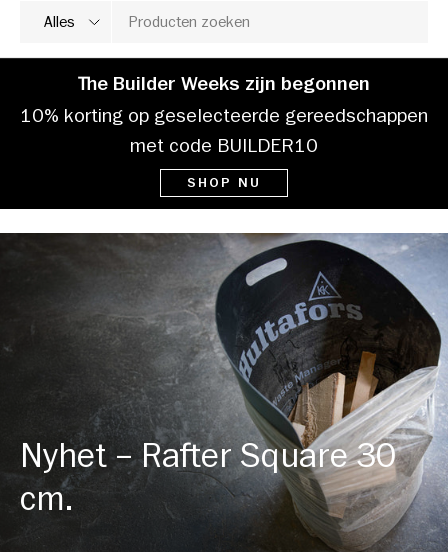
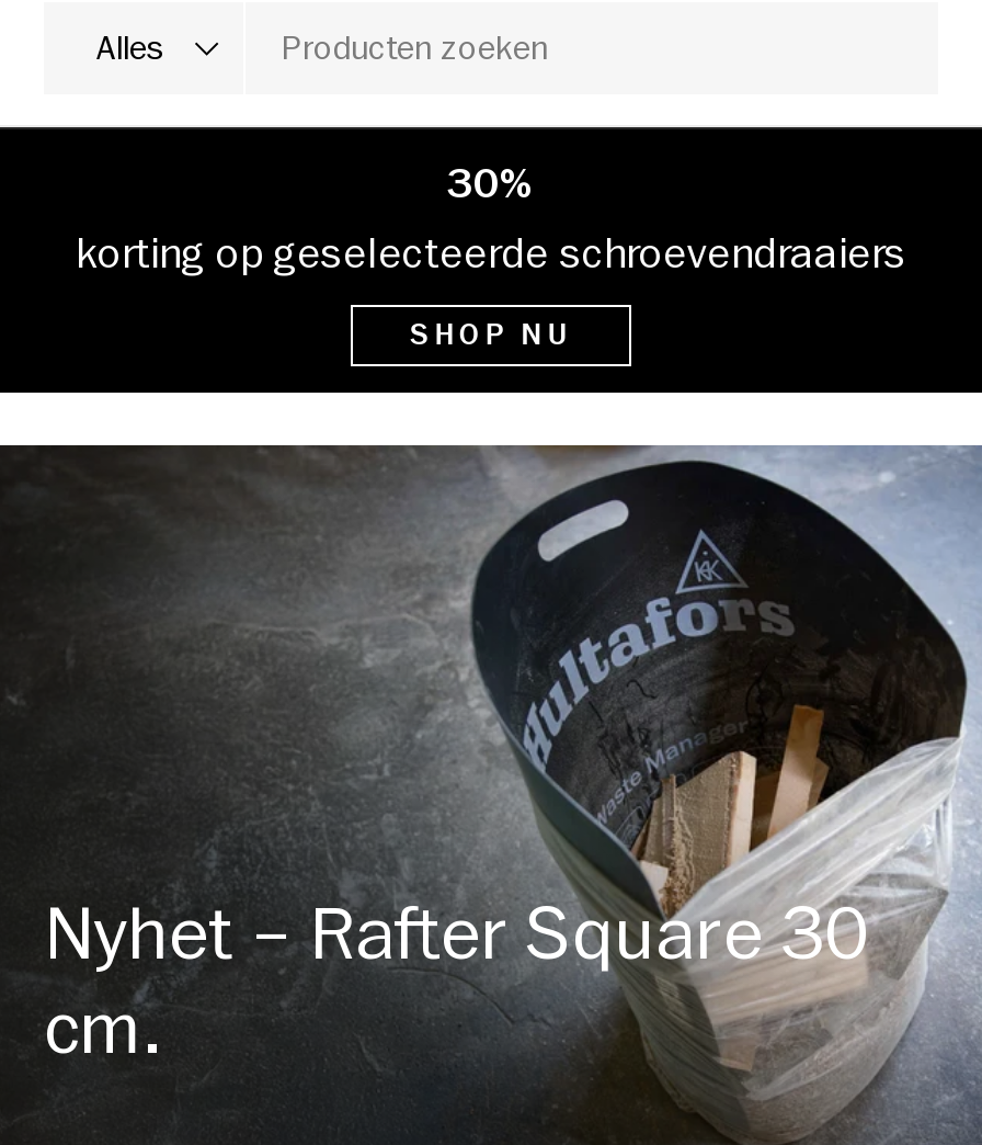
- The Builder Weeks zijn begonnen
- 10% korting op geselecteerde gereedschappen
- met code BUILDER10
+ 30%
+ korting op geselecteerde schroevendraaiers
